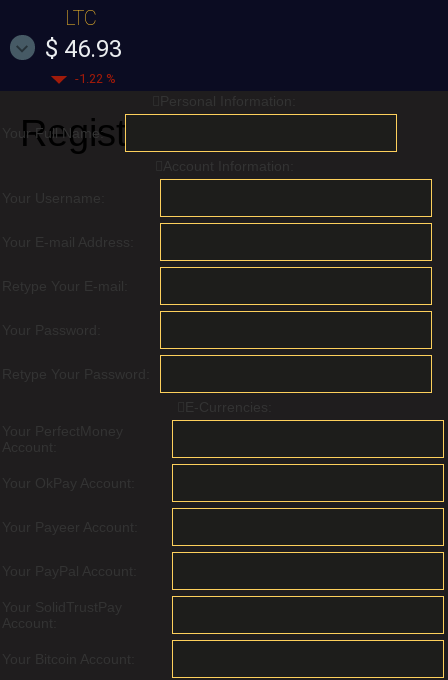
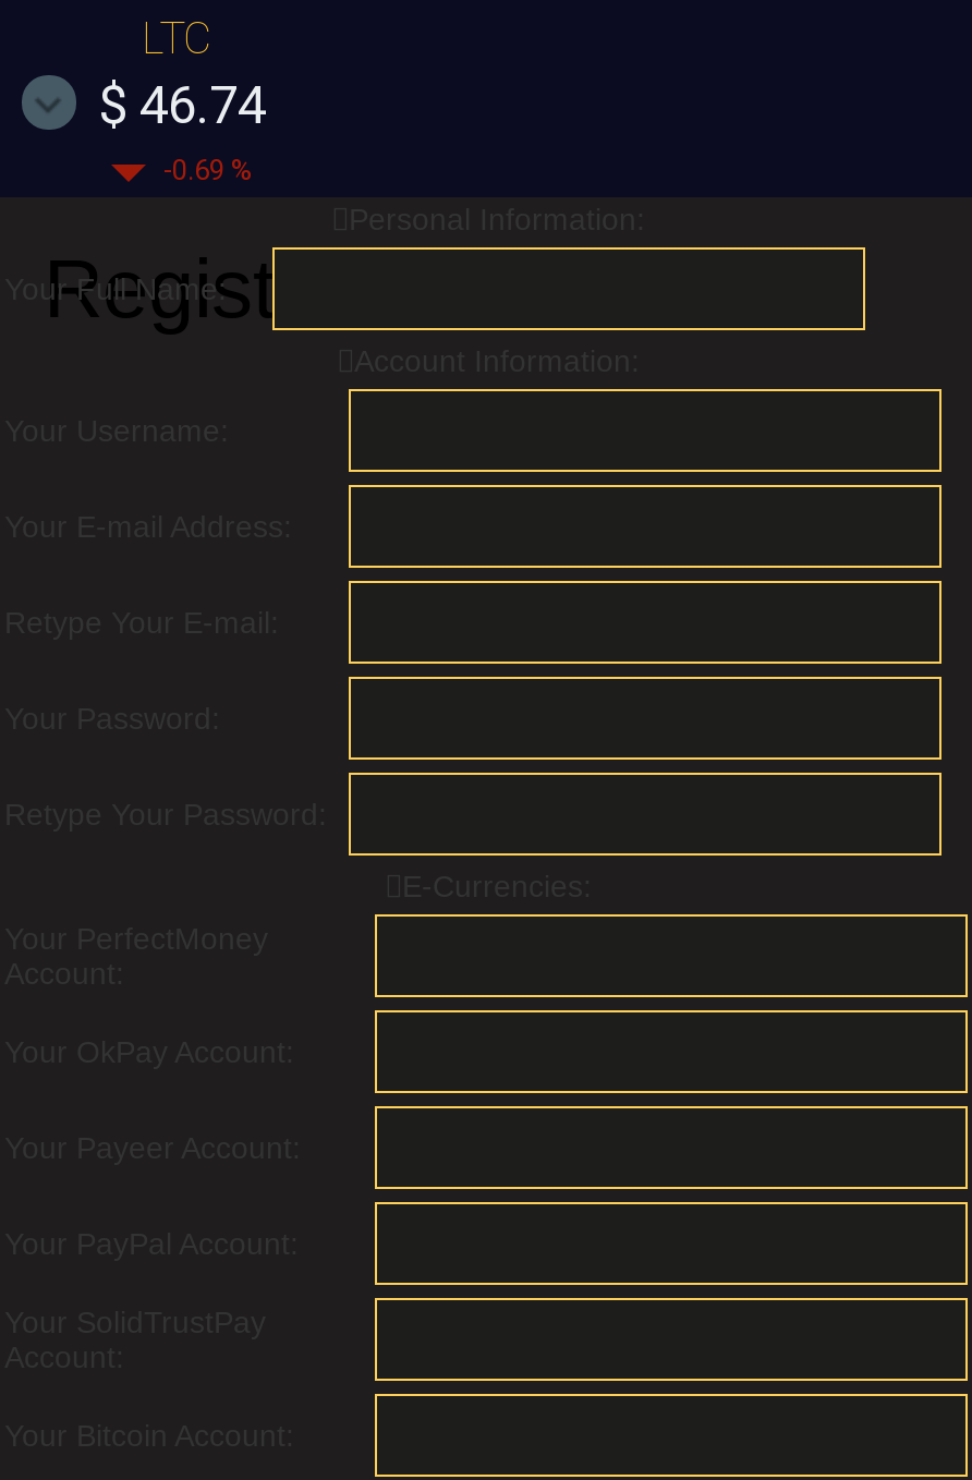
- $ 46.93
+ $ 46.74

- -1.22 %
+ -0.69 %
